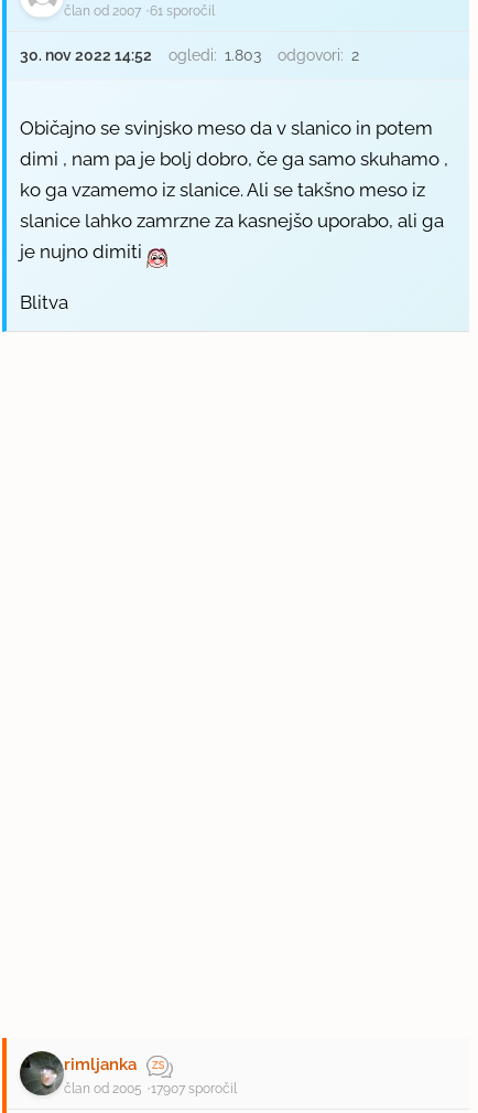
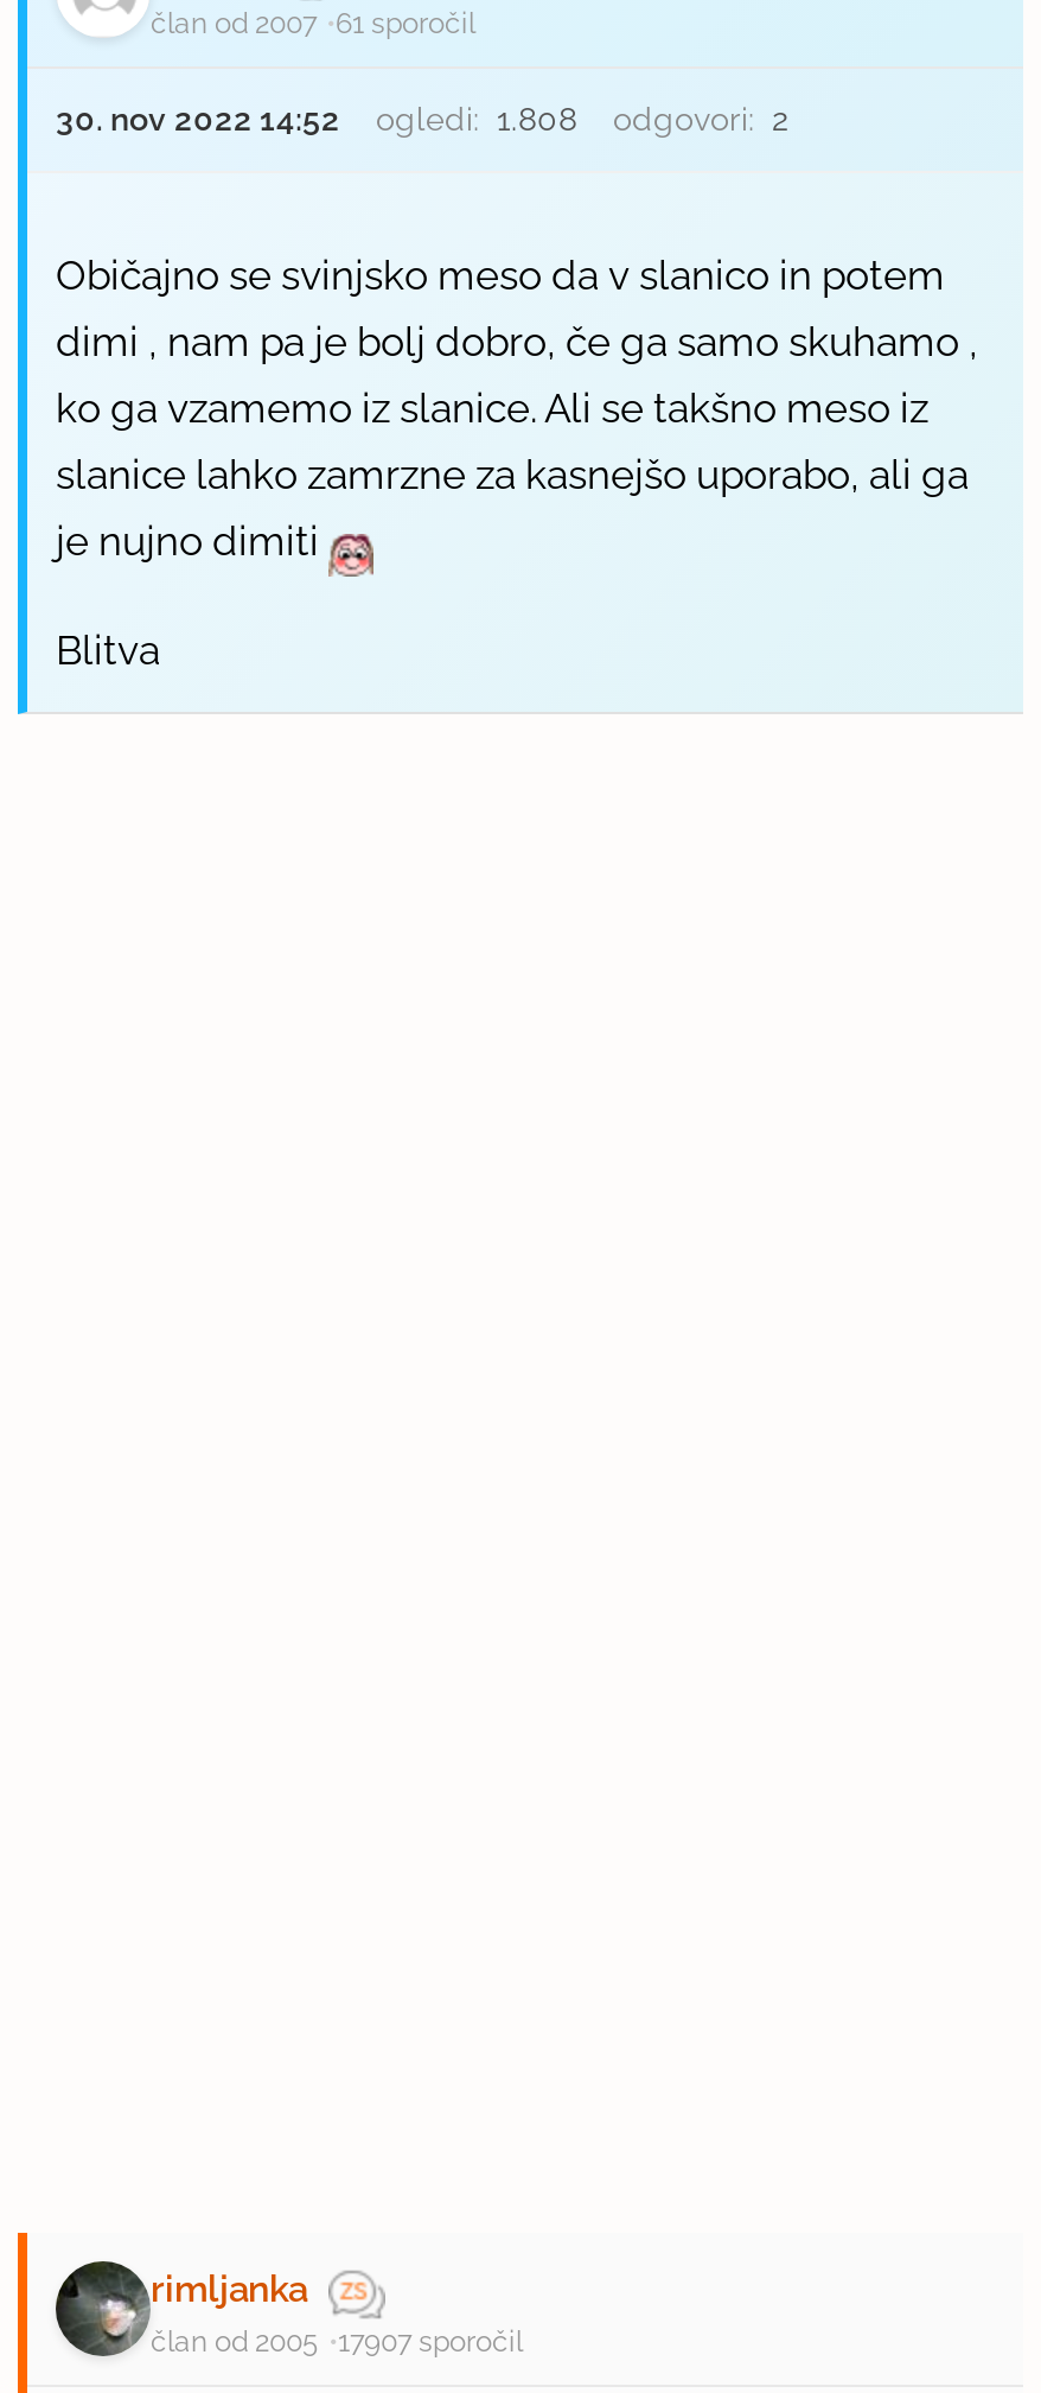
- 30. nov 2022 14:52 ogledi: 1.803 odgovori: 2
+ 30. nov 2022 14:52 ogledi: 1.808 odgovori: 2
